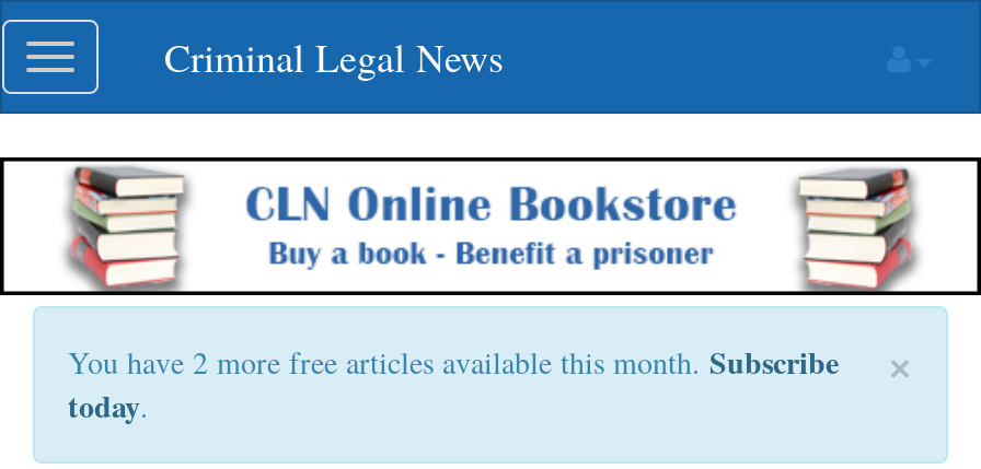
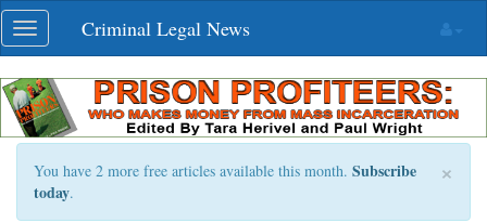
- [image]
+ [image]
